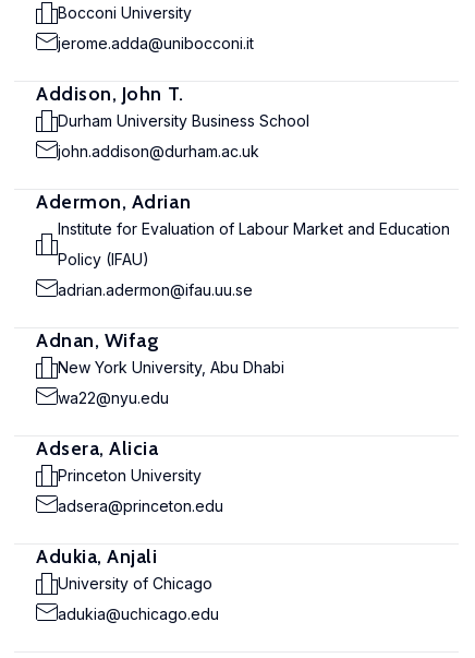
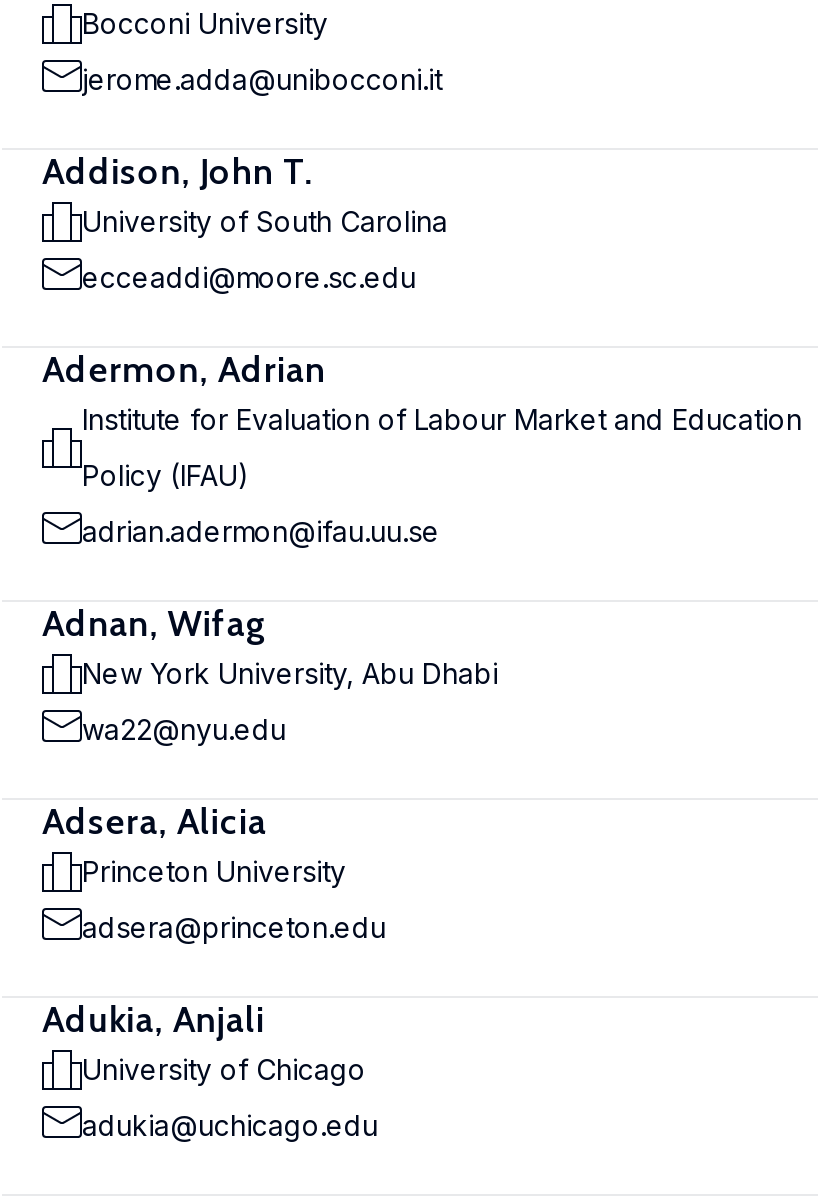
- Durham University Business School
+ University of South Carolina

- john.addison@durham.ac.uk
+ ecceaddi@moore.sc.edu
